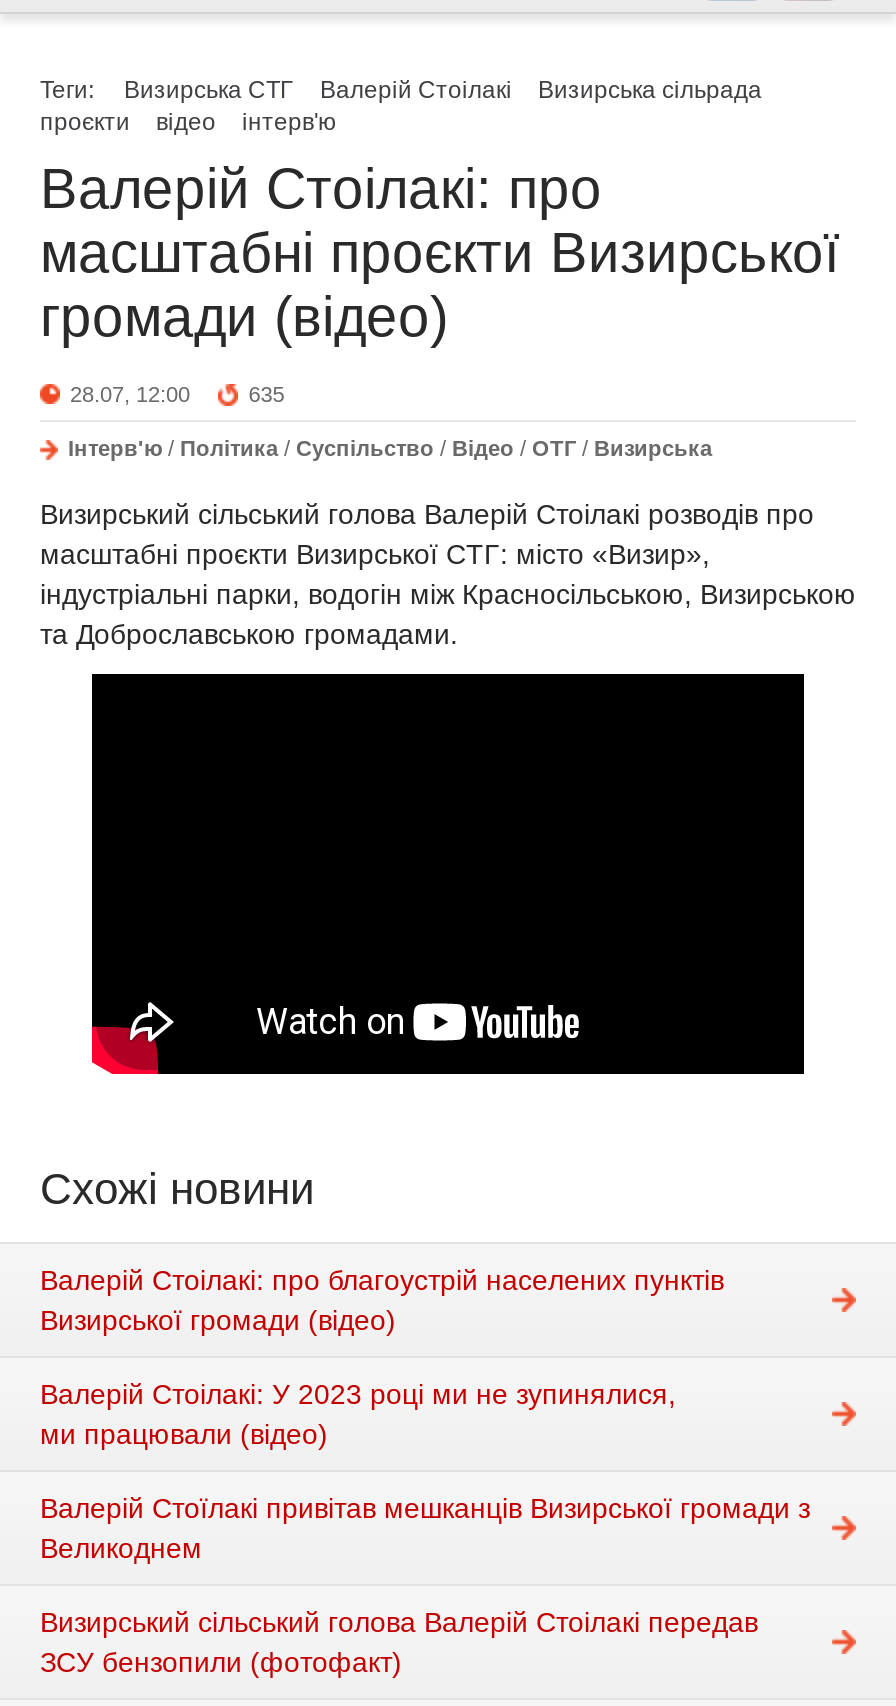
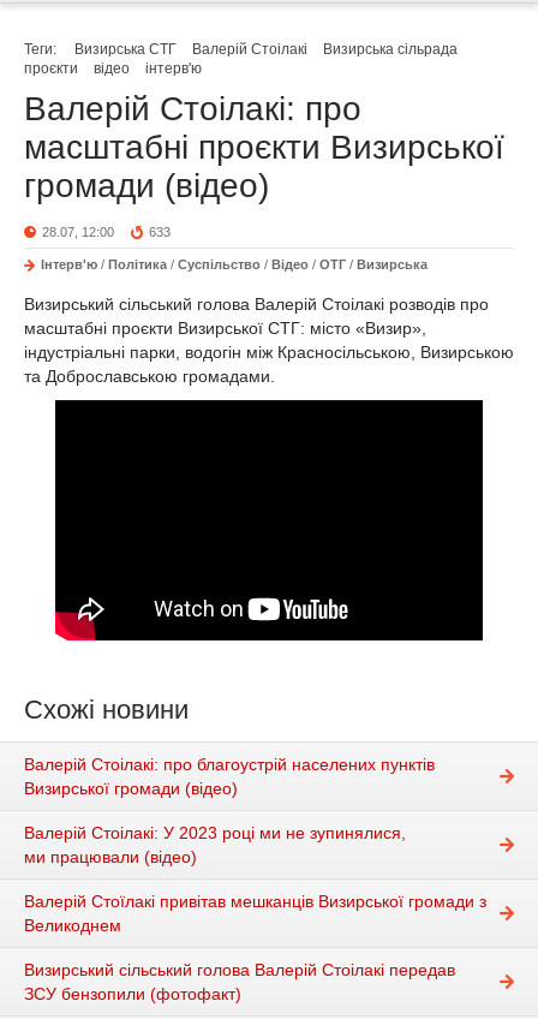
- 635
+ 633
